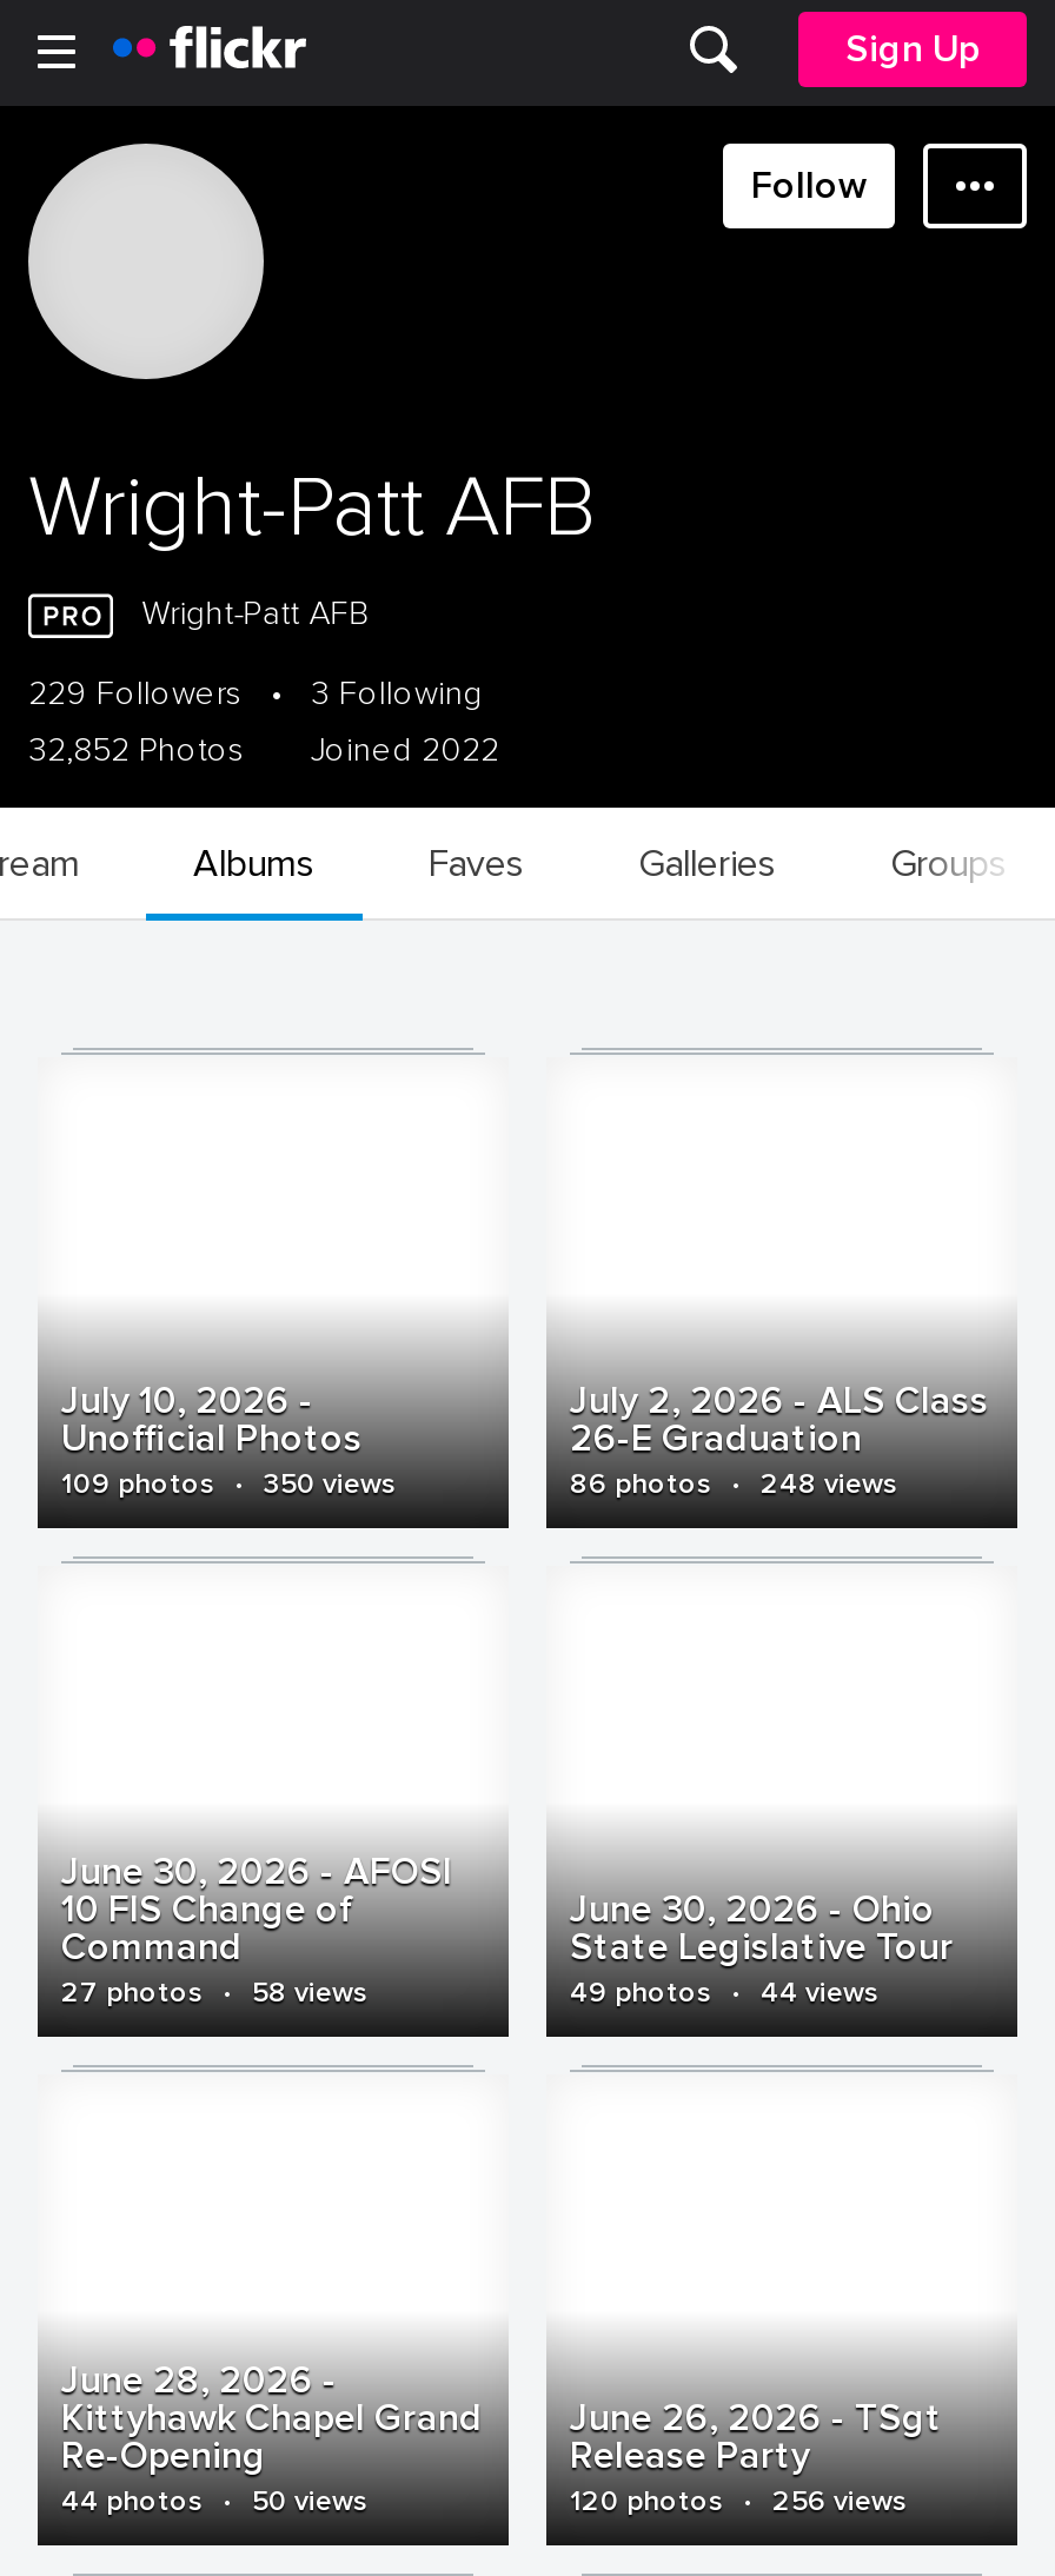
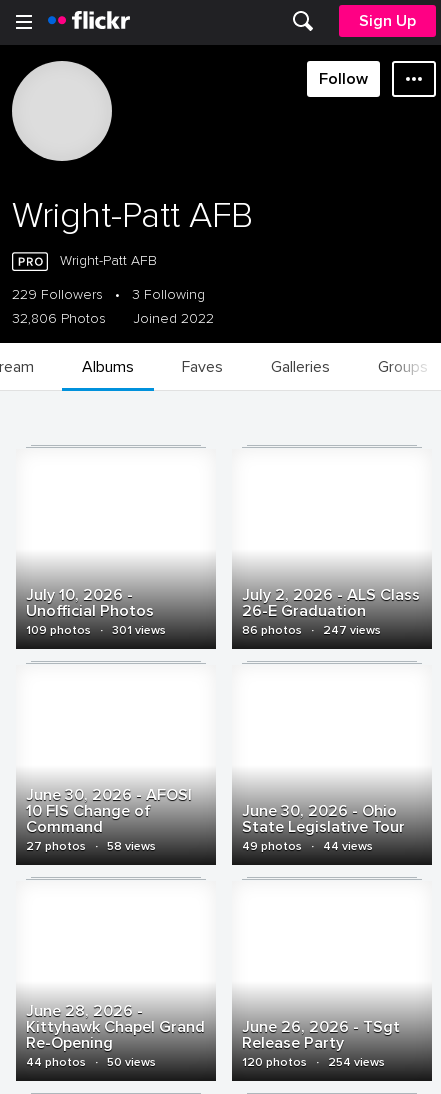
- 32,852 Photos Joined 2022
+ 32,806 Photos Joined 2022

- 109 photos · 350 views
+ 109 photos · 301 views

- 86 photos · 248 views
+ 86 photos · 247 views

- 120 photos · 256 views
+ 120 photos · 254 views
